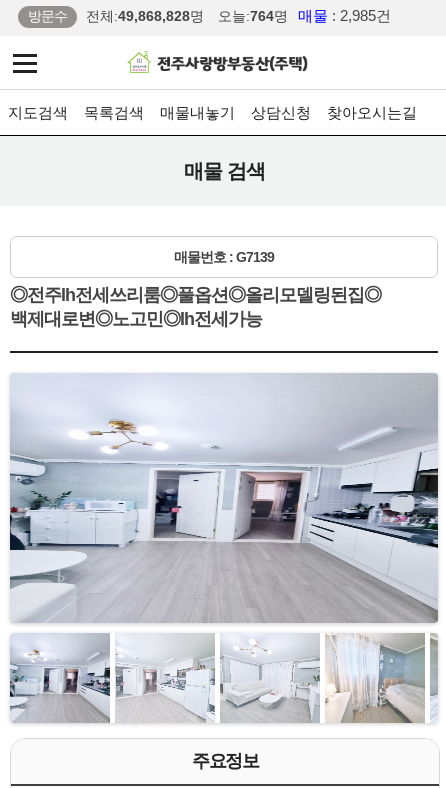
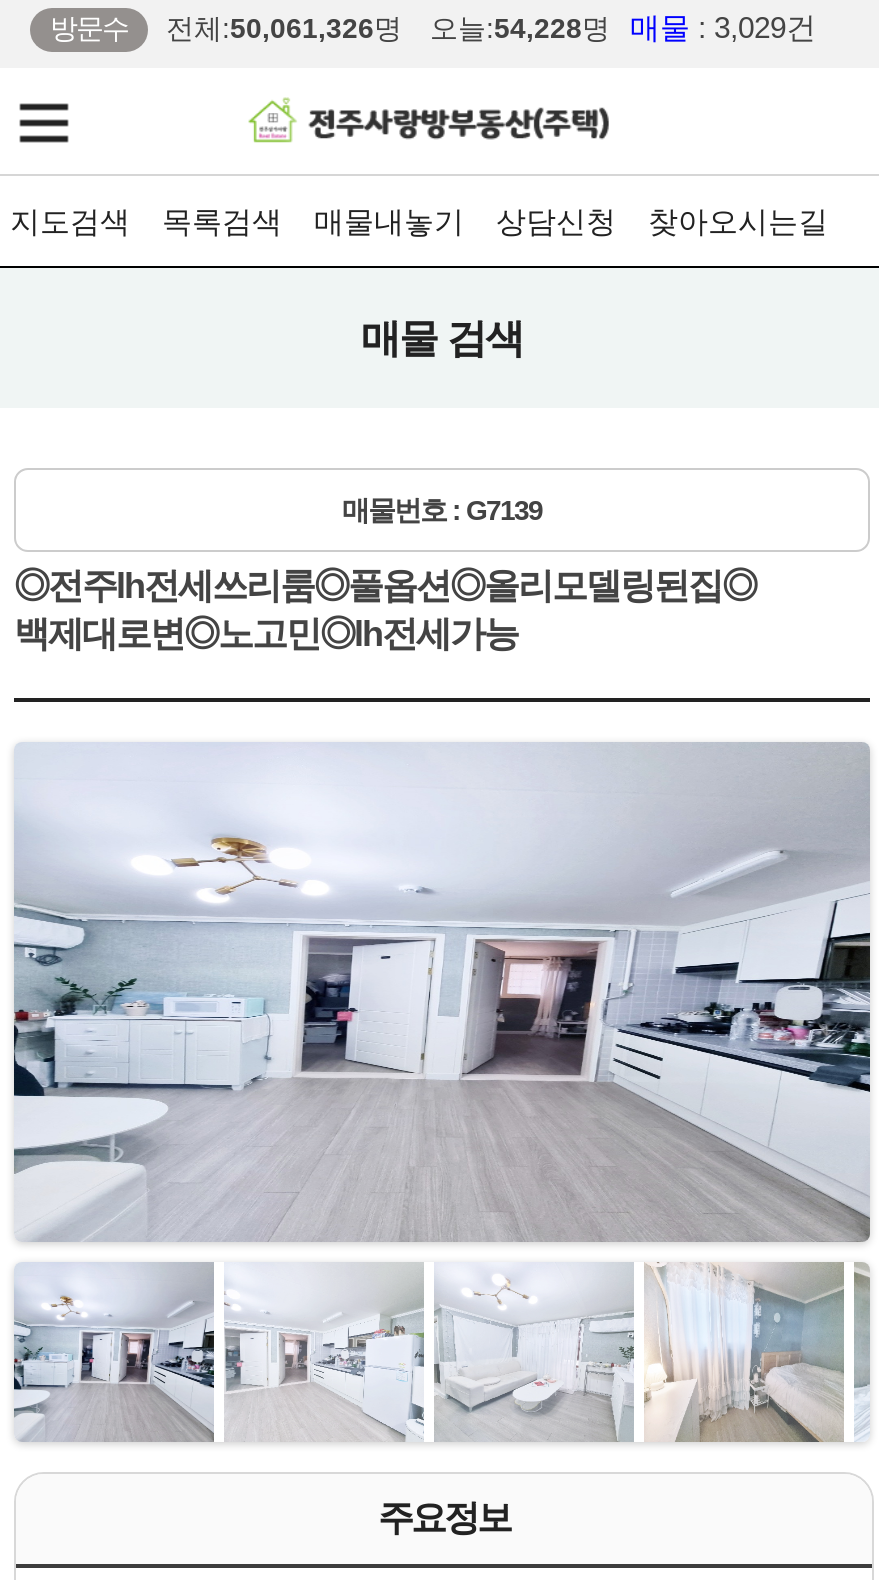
- 전체: 49,868,828명
+ 전체: 50,061,326명

- 오늘:764명
+ 오늘:54,228명

- 매물: 2,985건
+ 매물: 3,029건
